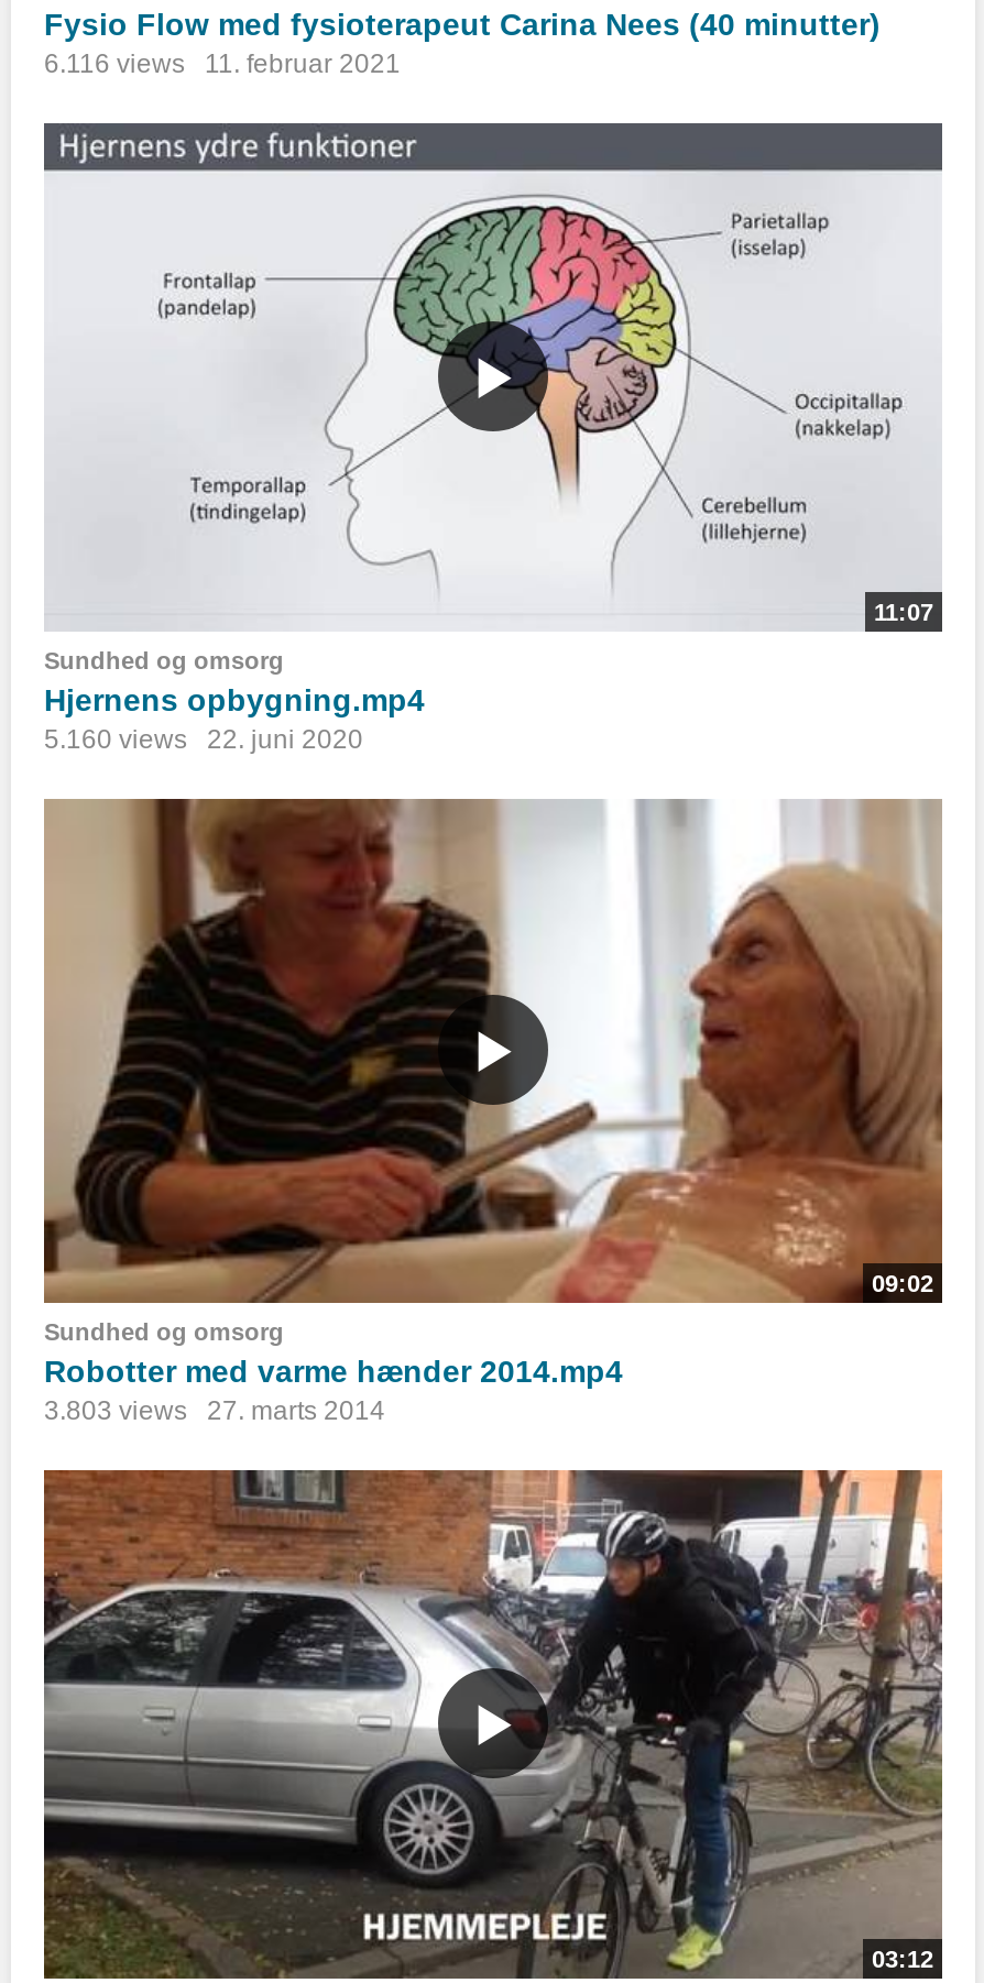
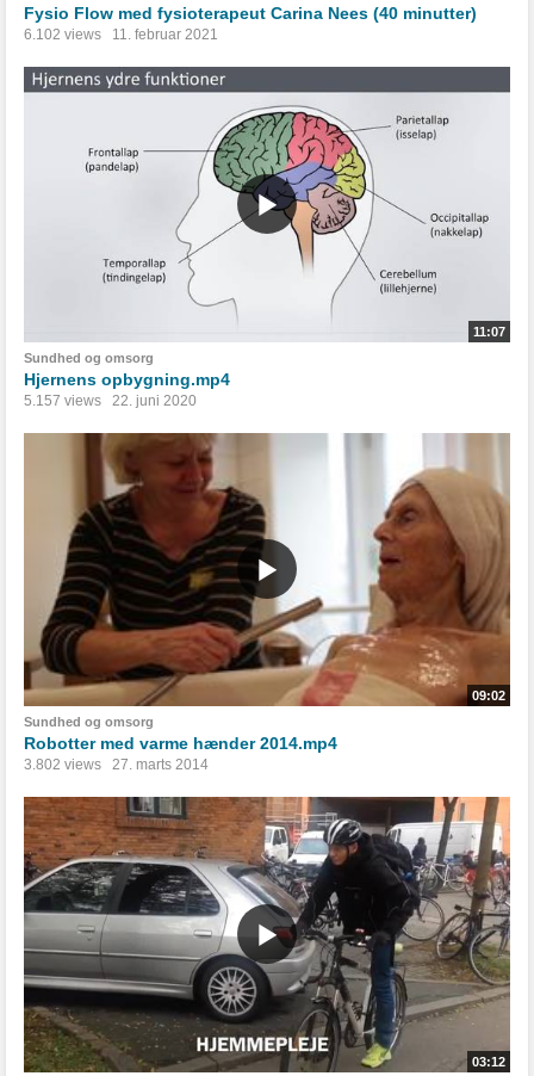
- 6.116 views 11. februar 2021
+ 6.102 views 11. februar 2021

- 5.160 views 22. juni 2020
+ 5.157 views 22. juni 2020

- 3.803 views 27. marts 2014
+ 3.802 views 27. marts 2014
